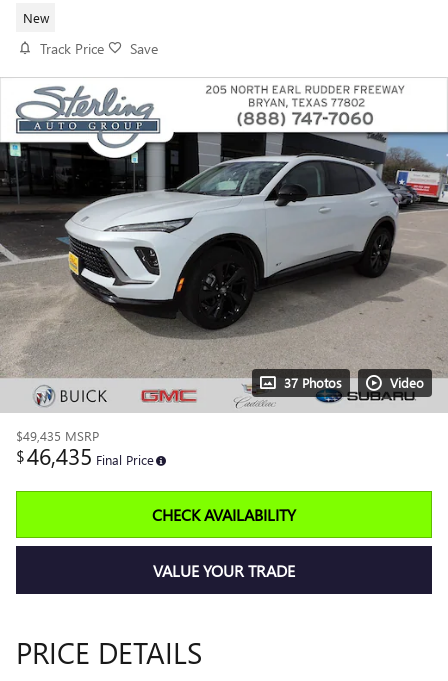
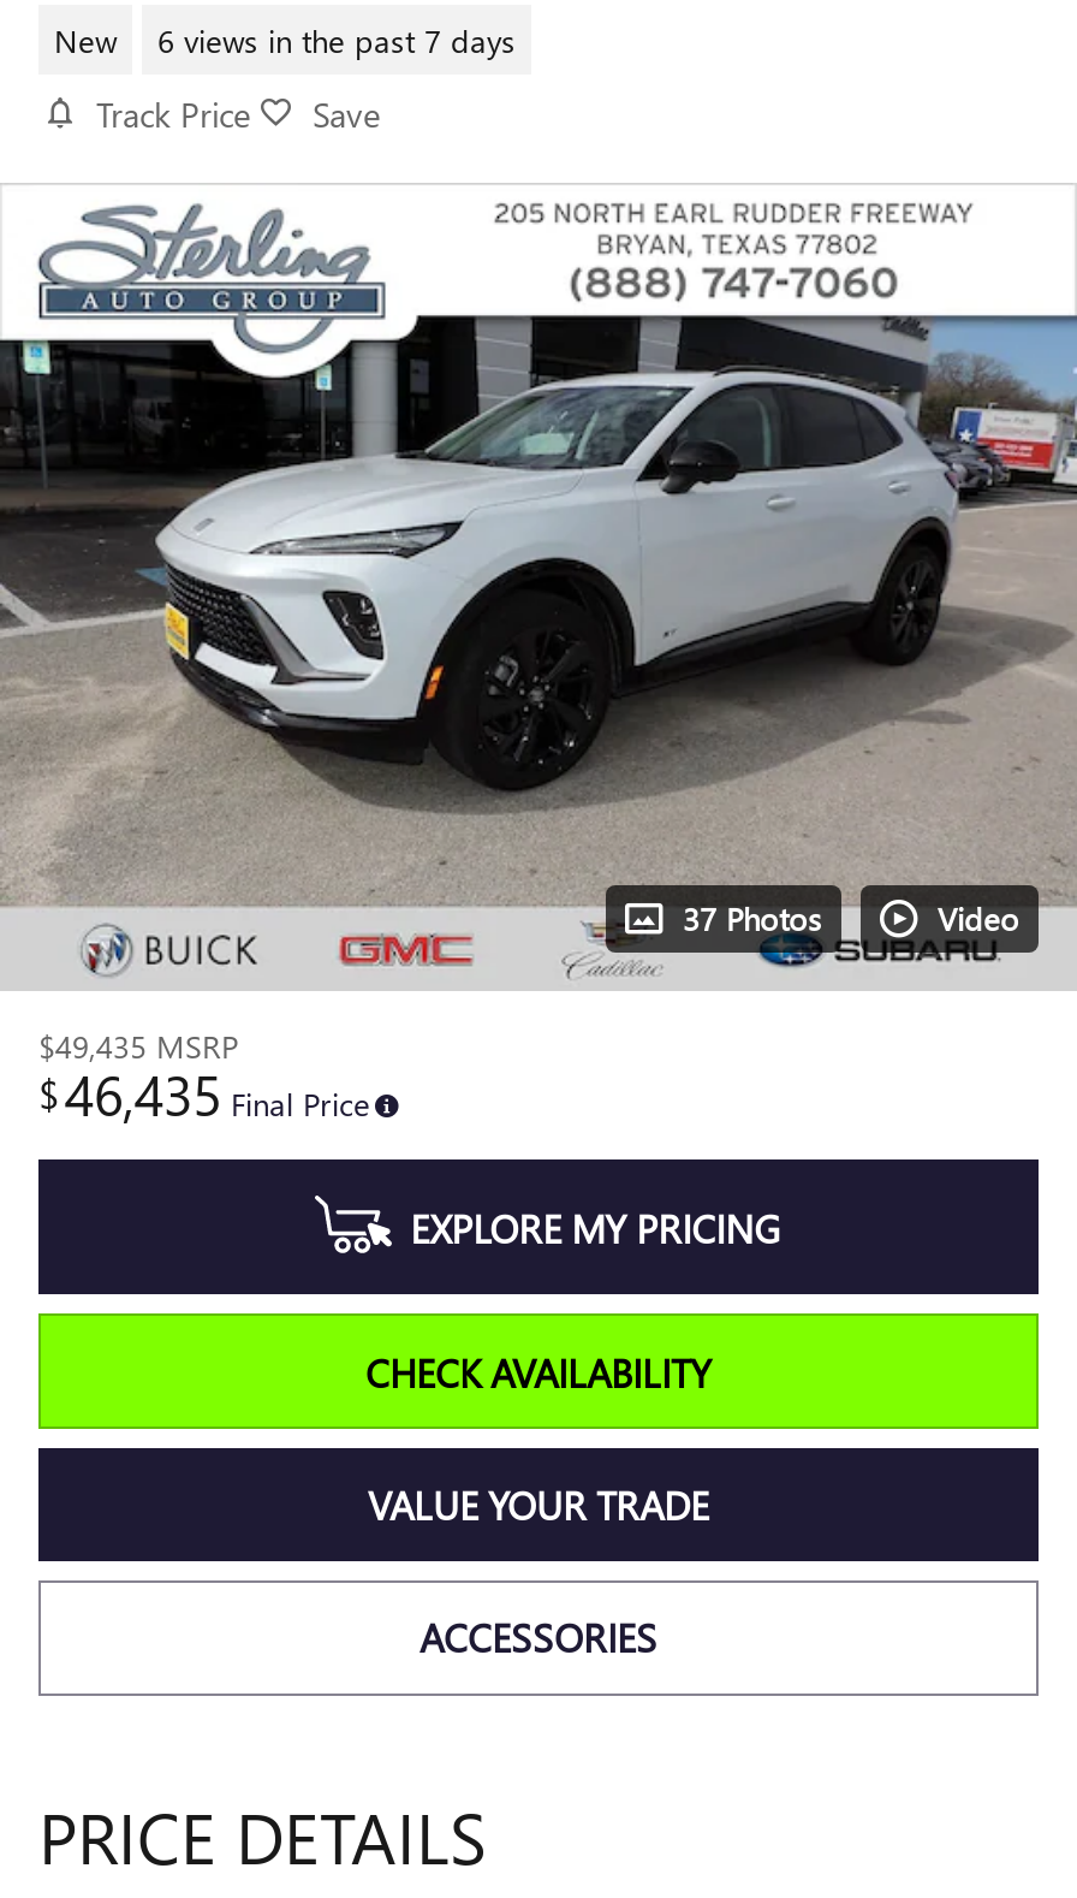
+ 6 views in the past 7 days

+ EXPLORE MY PRICING

+ ACCESSORIES
